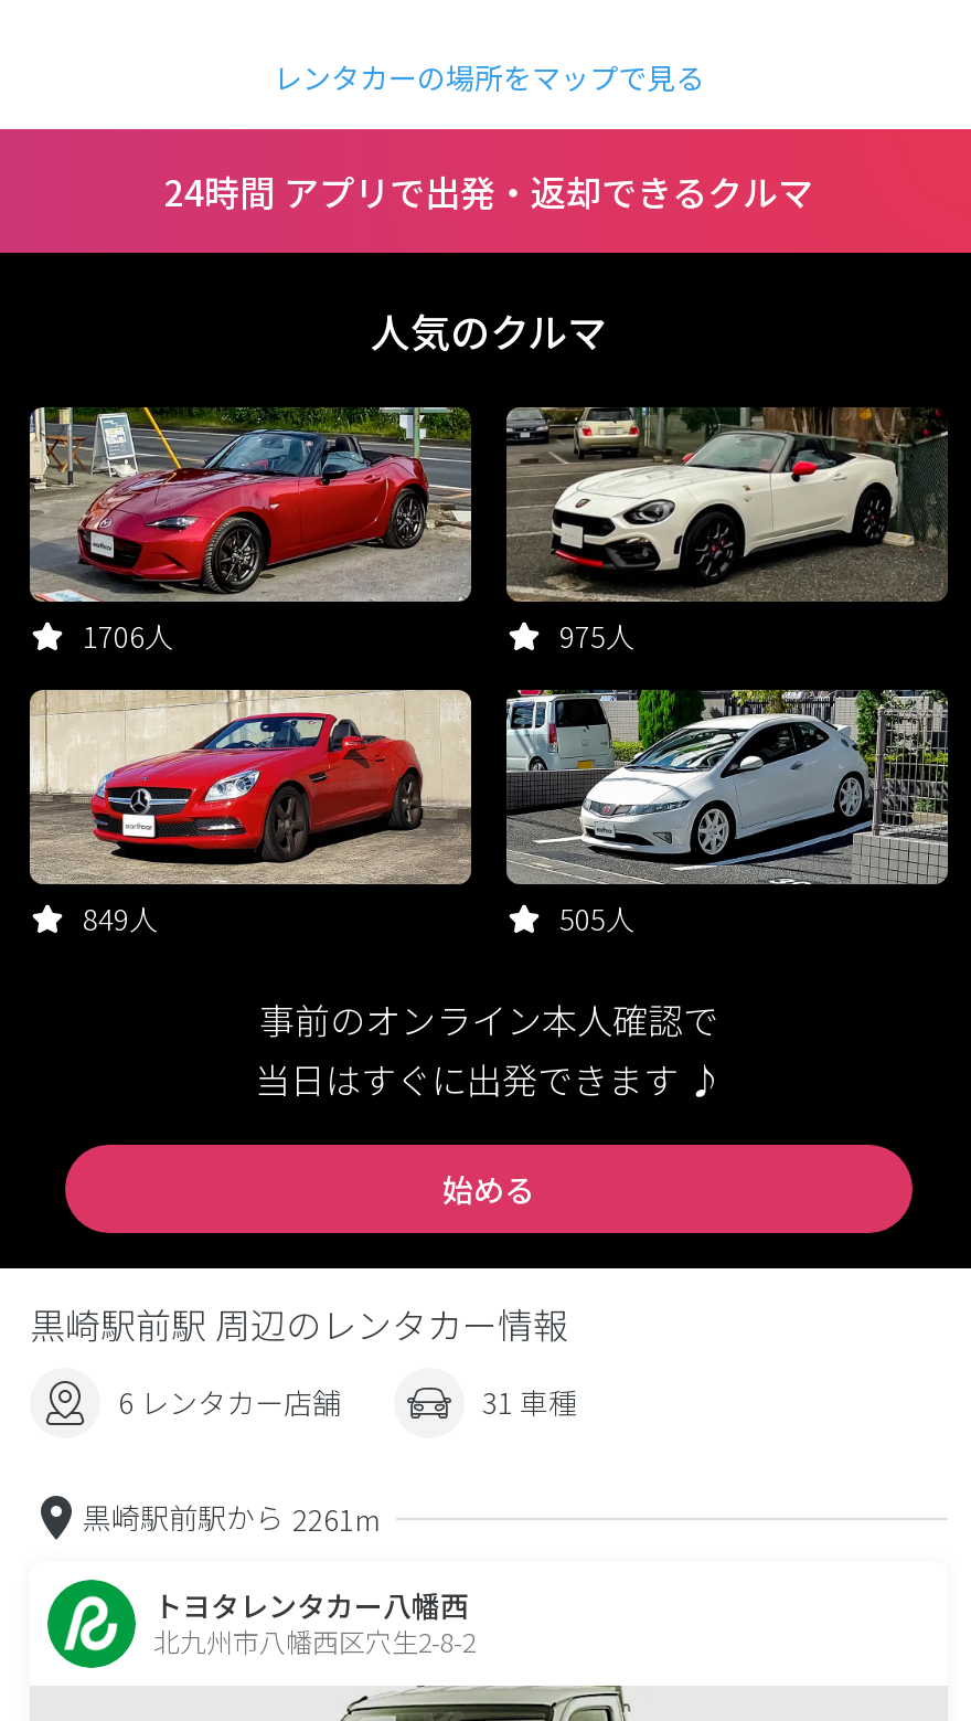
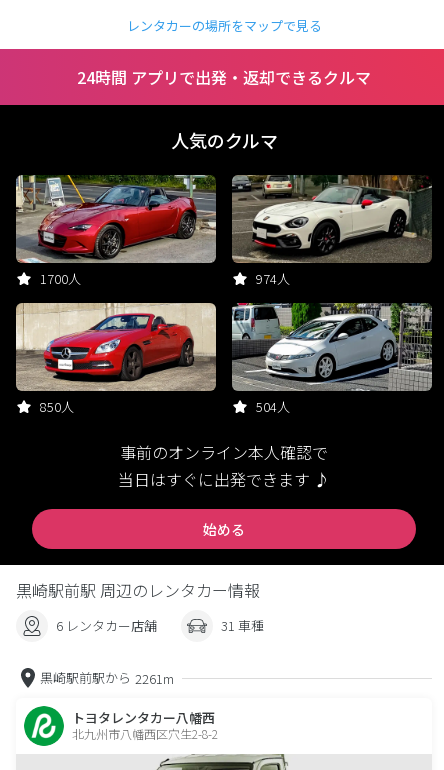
- 1706人
+ 1700人

- 975人
+ 974人

- 849人
+ 850人

- 505人
+ 504人
